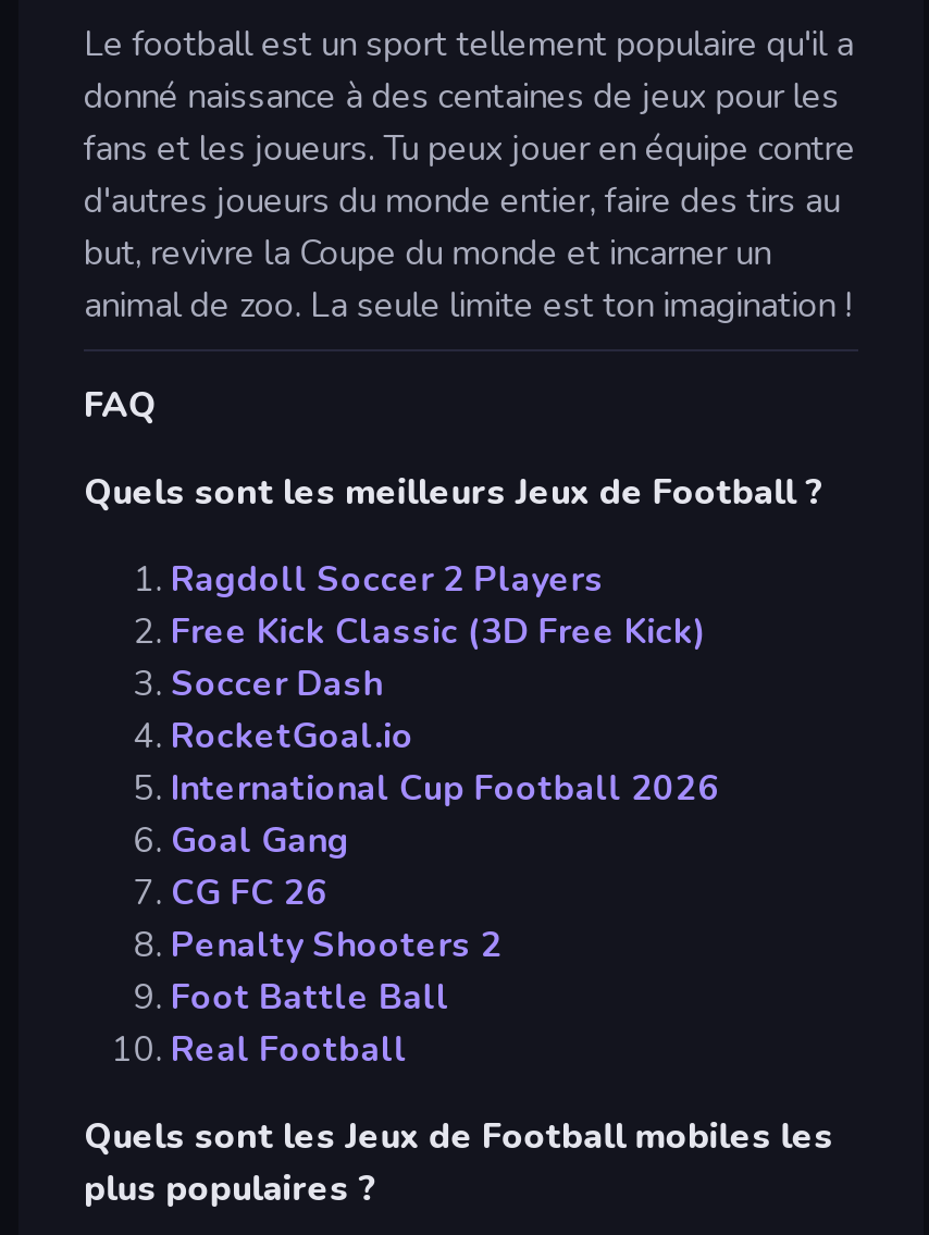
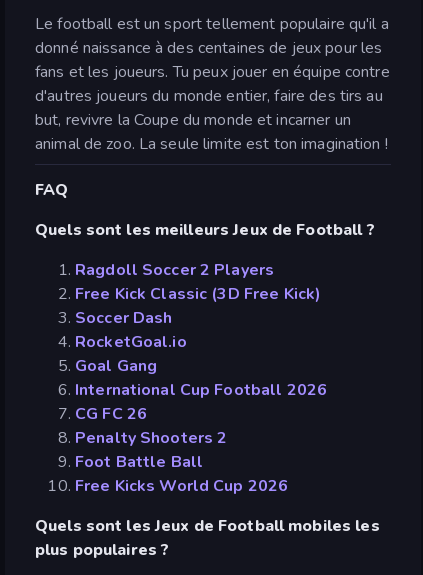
moved down: International Cup Football 2026

moved up: Goal Gang

- Real Football
+ Free Kicks World Cup 2026
